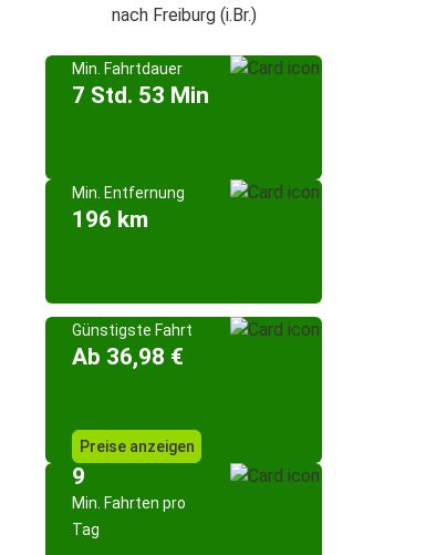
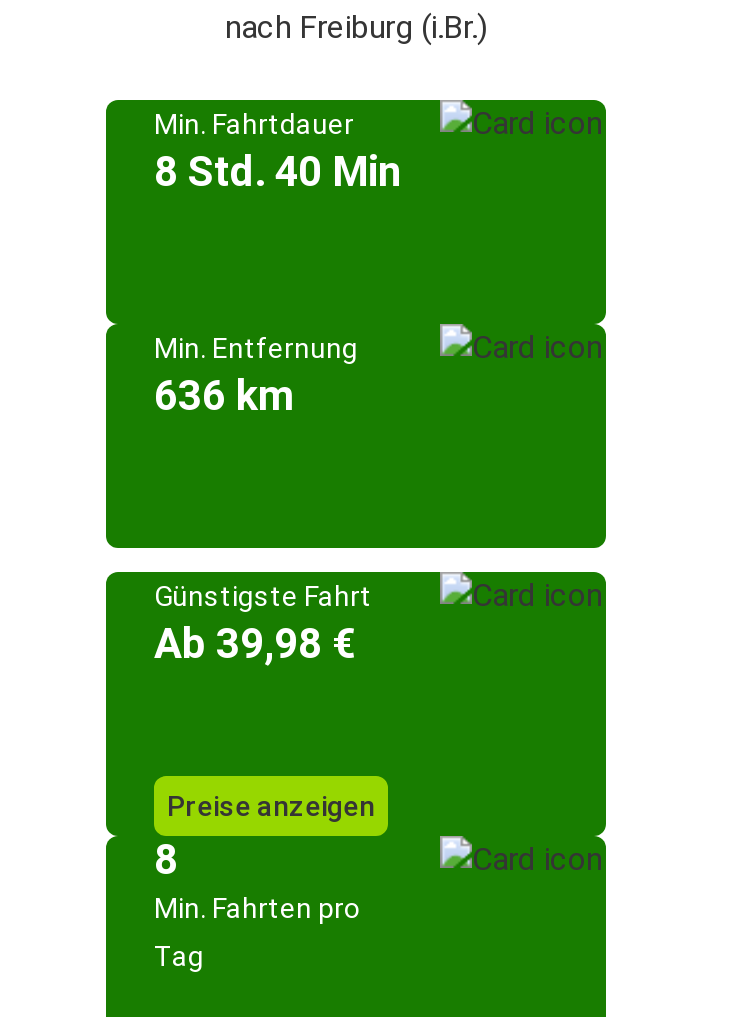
- 7 Std. 53 Min
+ 8 Std. 40 Min

- 196 km
+ 636 km

- Ab 36,98 €
+ Ab 39,98 €

- 9
+ 8
